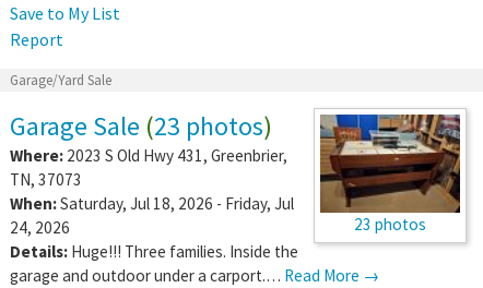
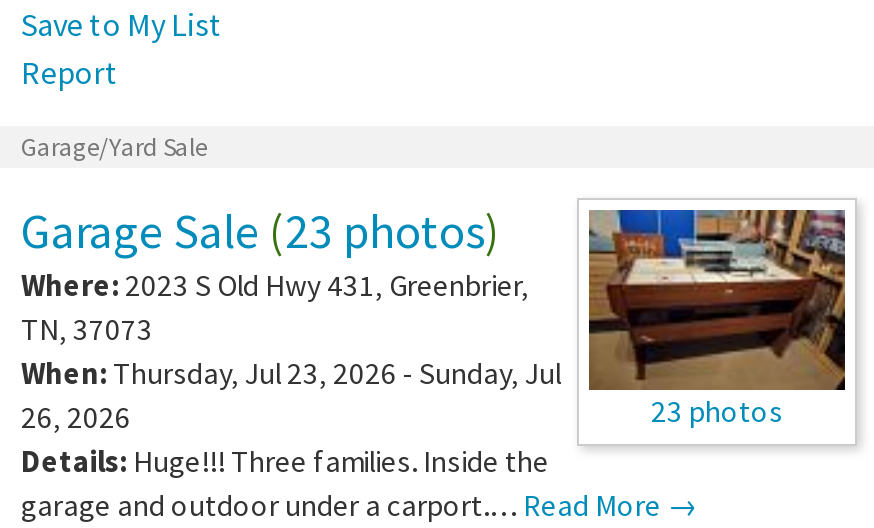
- When: Saturday, Jul 18, 2026 - Friday, Jul
+ When: Thursday, Jul 23, 2026 - Sunday, Jul

- 24, 2026
+ 26, 2026
